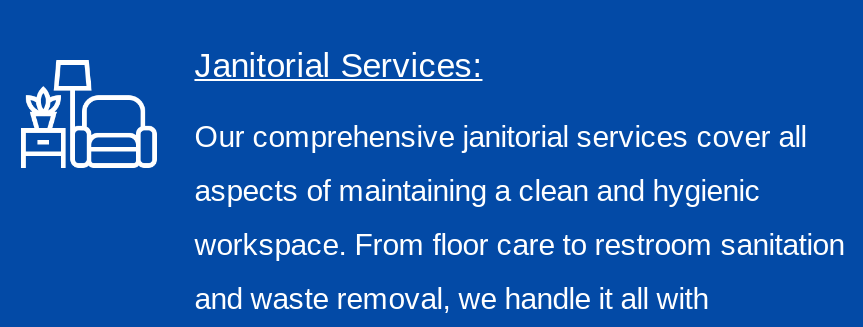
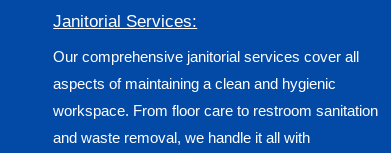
- [image]
